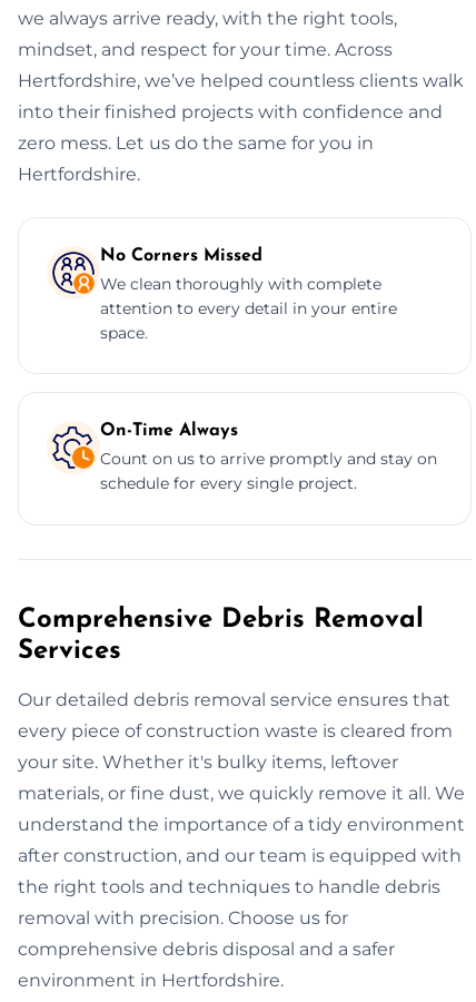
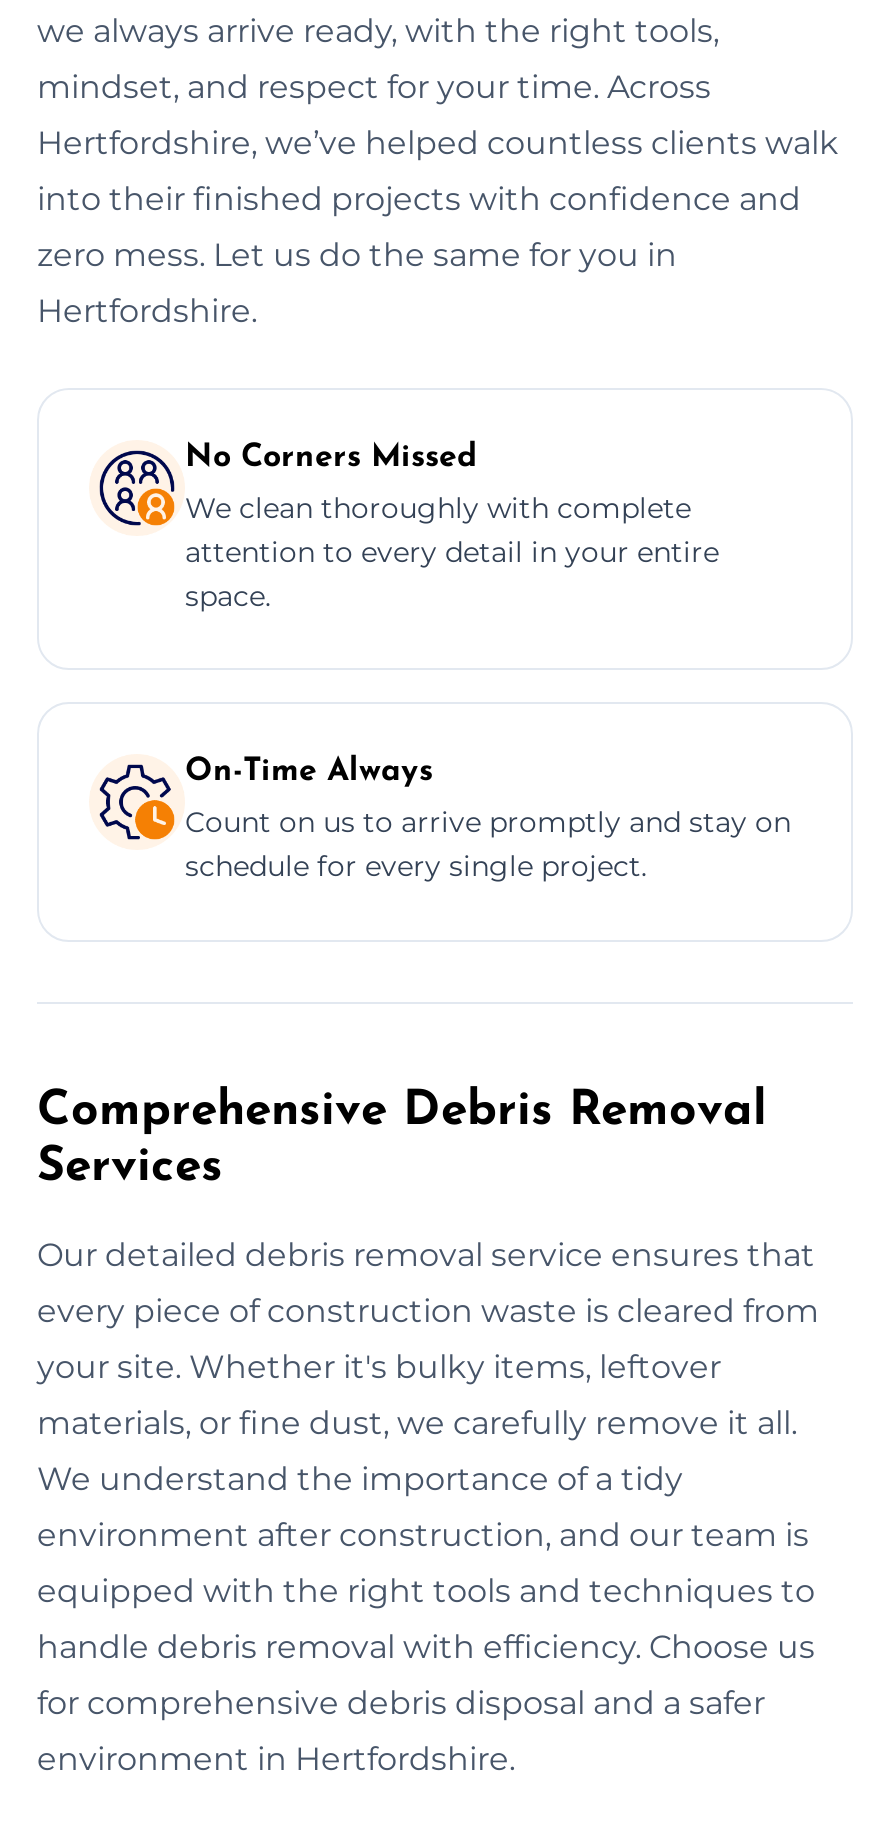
- materials, or fine dust, we quickly remove it all. We
+ materials, or fine dust, we carefully remove it all.

- understand the importance of a tidy environment
+ We understand the importance of a tidy

- after construction, and our team is equipped with
+ environment after construction, and our team is

- the right tools and techniques to handle debris
+ equipped with the right tools and techniques to

- removal with precision. Choose us for
+ handle debris removal with efficiency. Choose us

- comprehensive debris disposal and a safer
+ for comprehensive debris disposal and a safer
